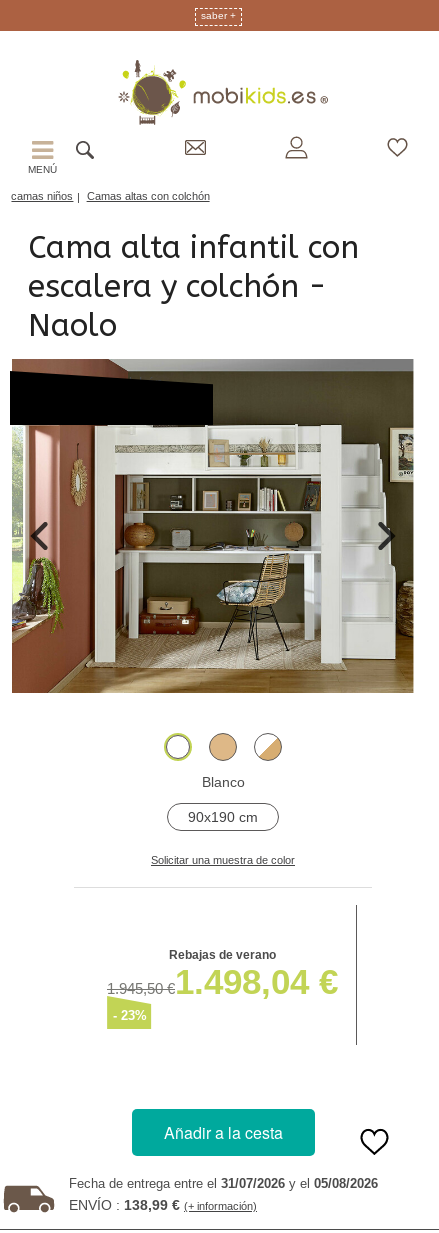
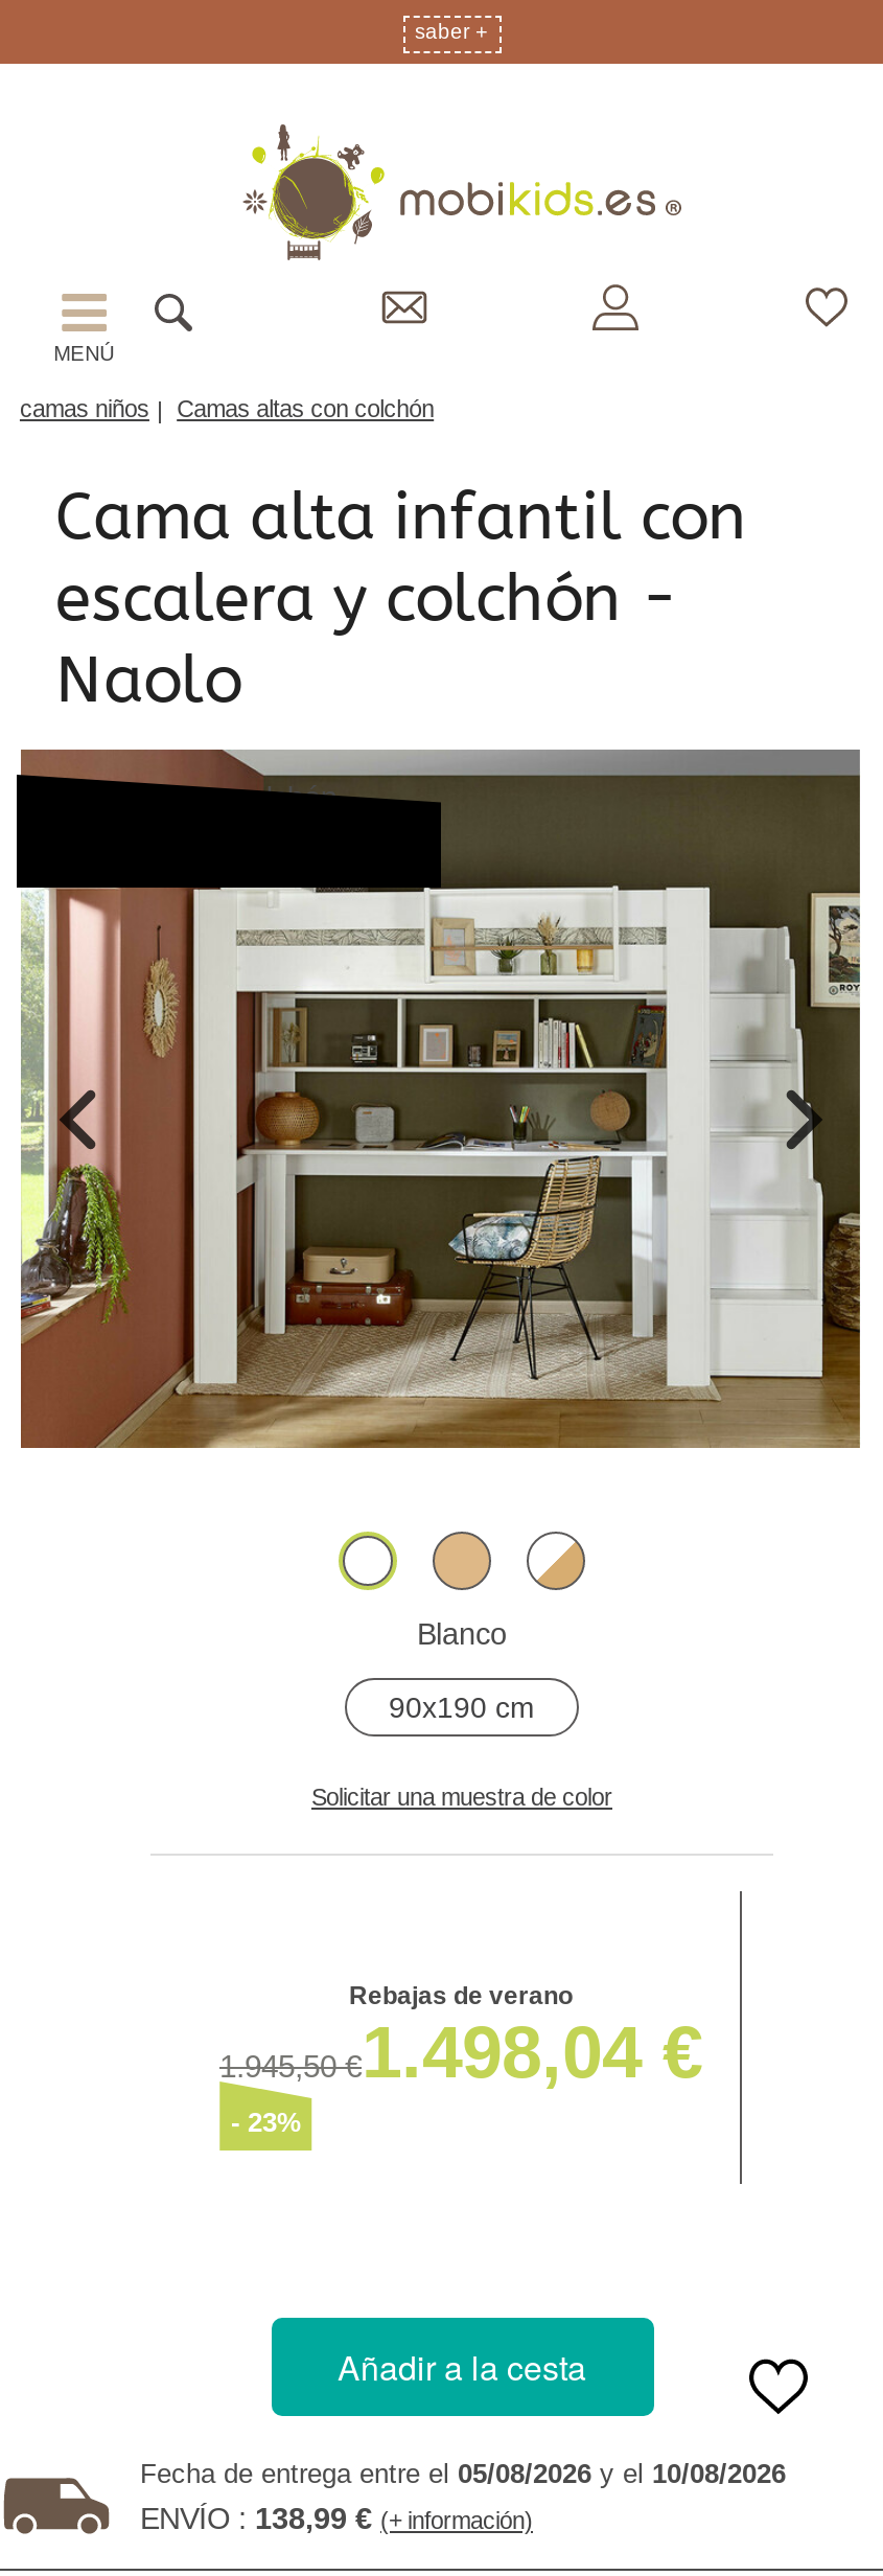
- Fecha de entrega entre el 31/07/2026 y el 05/08/2026
+ Fecha de entrega entre el 05/08/2026 y el 10/08/2026
